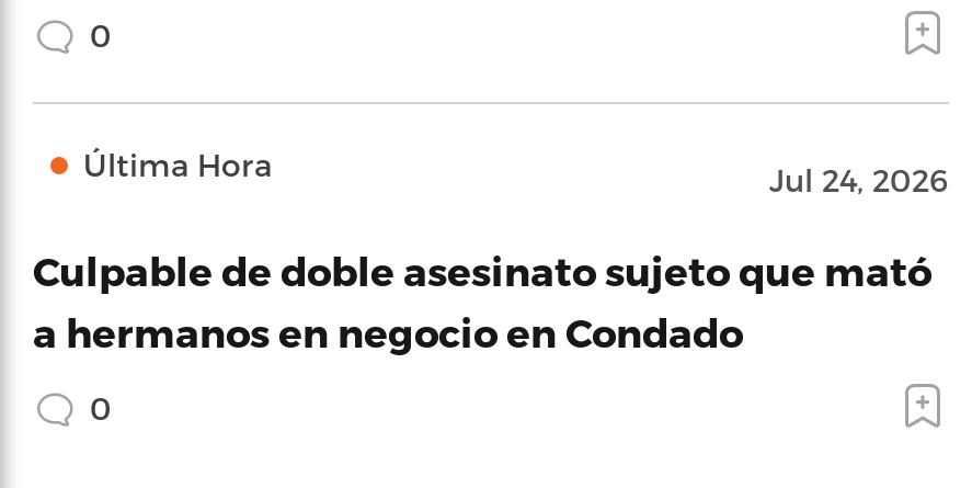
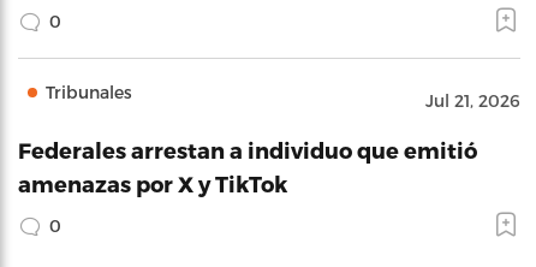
- Última Hora
- Jul 24, 2026
+ Tribunales
+ Jul 21, 2026

- Culpable de doble asesinato sujeto que mató
- a hermanos en negocio en Condado
+ Federales arrestan a individuo que emitió
+ amenazas por X y TikTok
